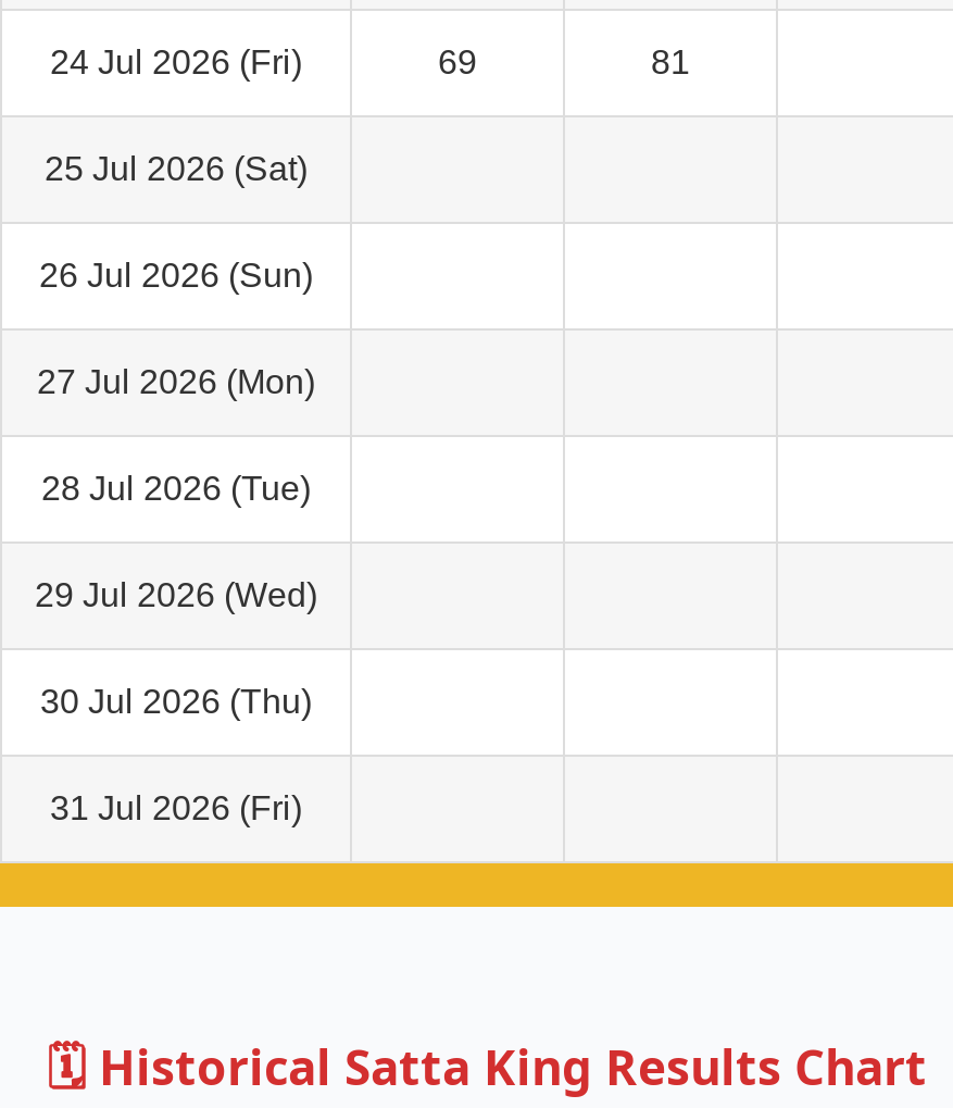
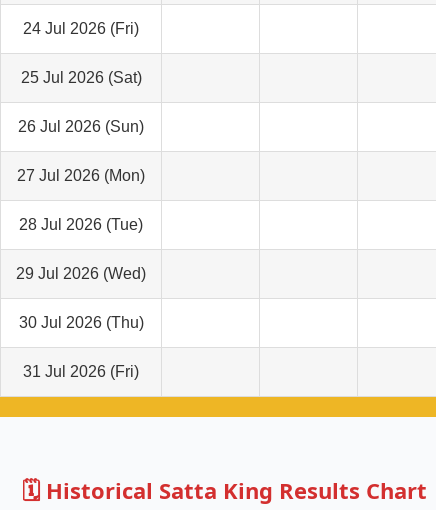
- 69
- 81
